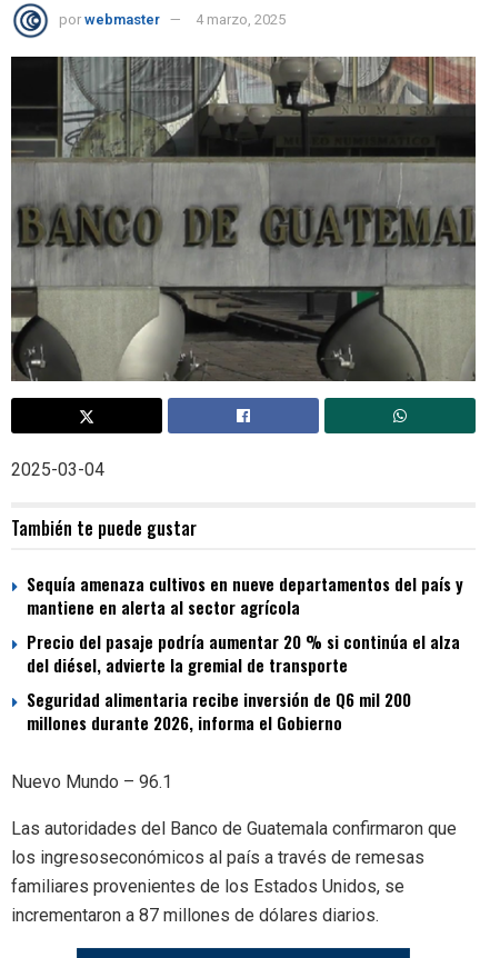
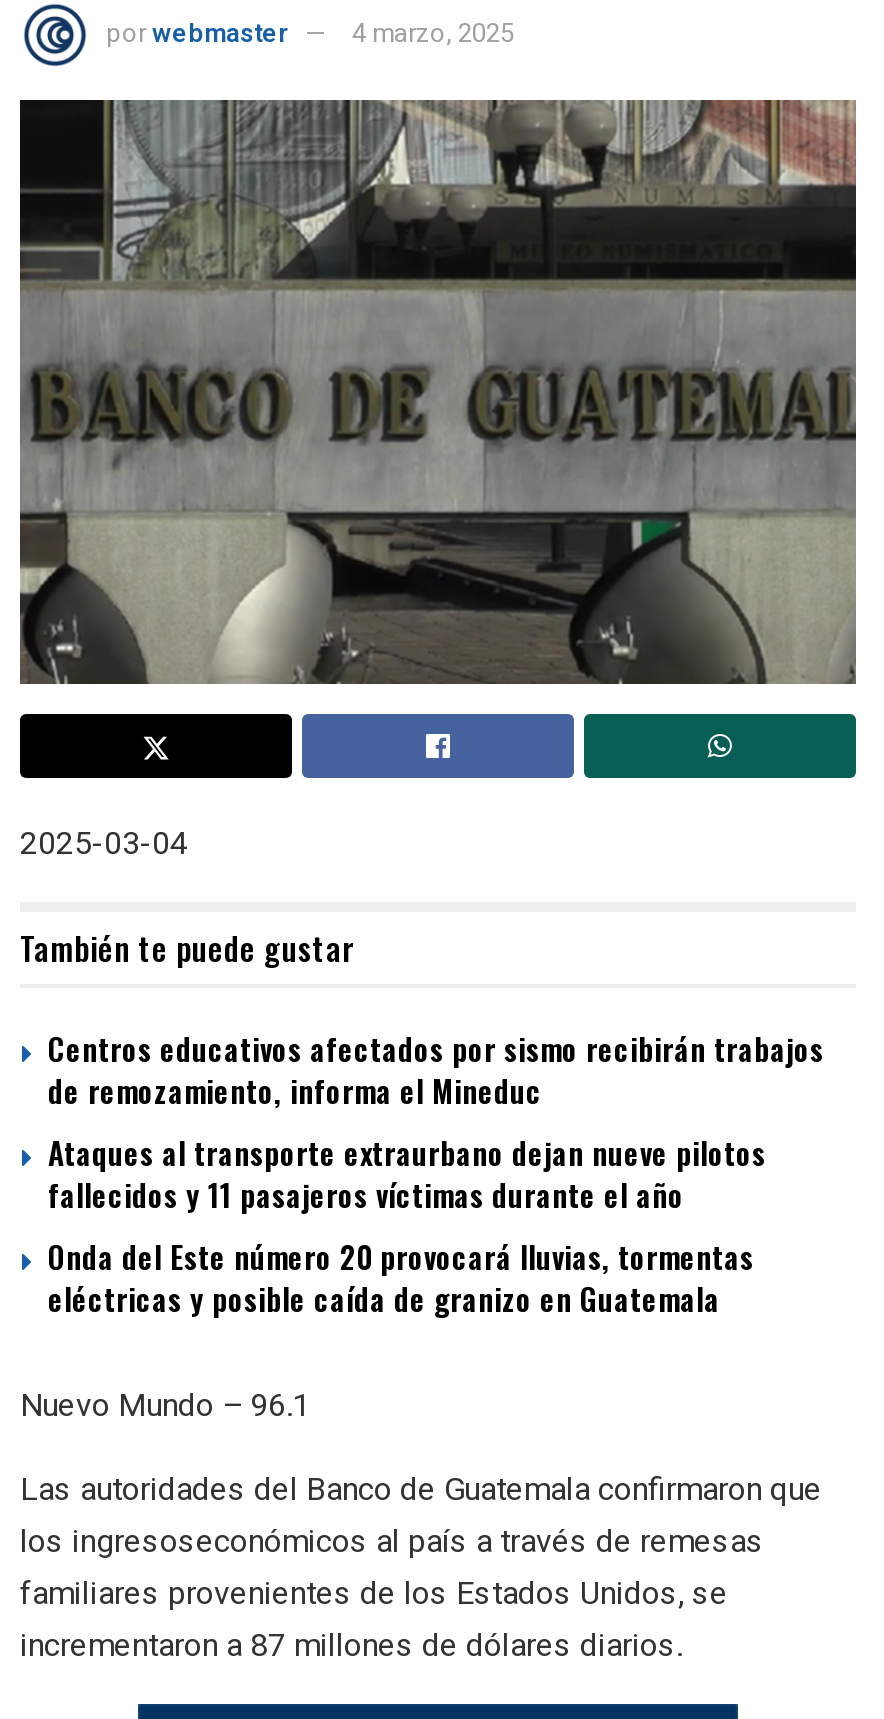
- Sequía amenaza cultivos en nueve departamentos del país y
- mantiene en alerta al sector agrícola
- Precio del pasaje podría aumentar 20 % si continúa el alza
- del diésel, advierte la gremial de transporte
- Seguridad alimentaria recibe inversión de Q6 mil 200
- millones durante 2026, informa el Gobierno
+ Centros educativos afectados por sismo recibirán trabajos
+ de remozamiento, informa el Mineduc
+ Ataques al transporte extraurbano dejan nueve pilotos
+ fallecidos y 11 pasajeros víctimas durante el año
+ Onda del Este número 20 provocará lluvias, tormentas
+ eléctricas y posible caída de granizo en Guatemala
